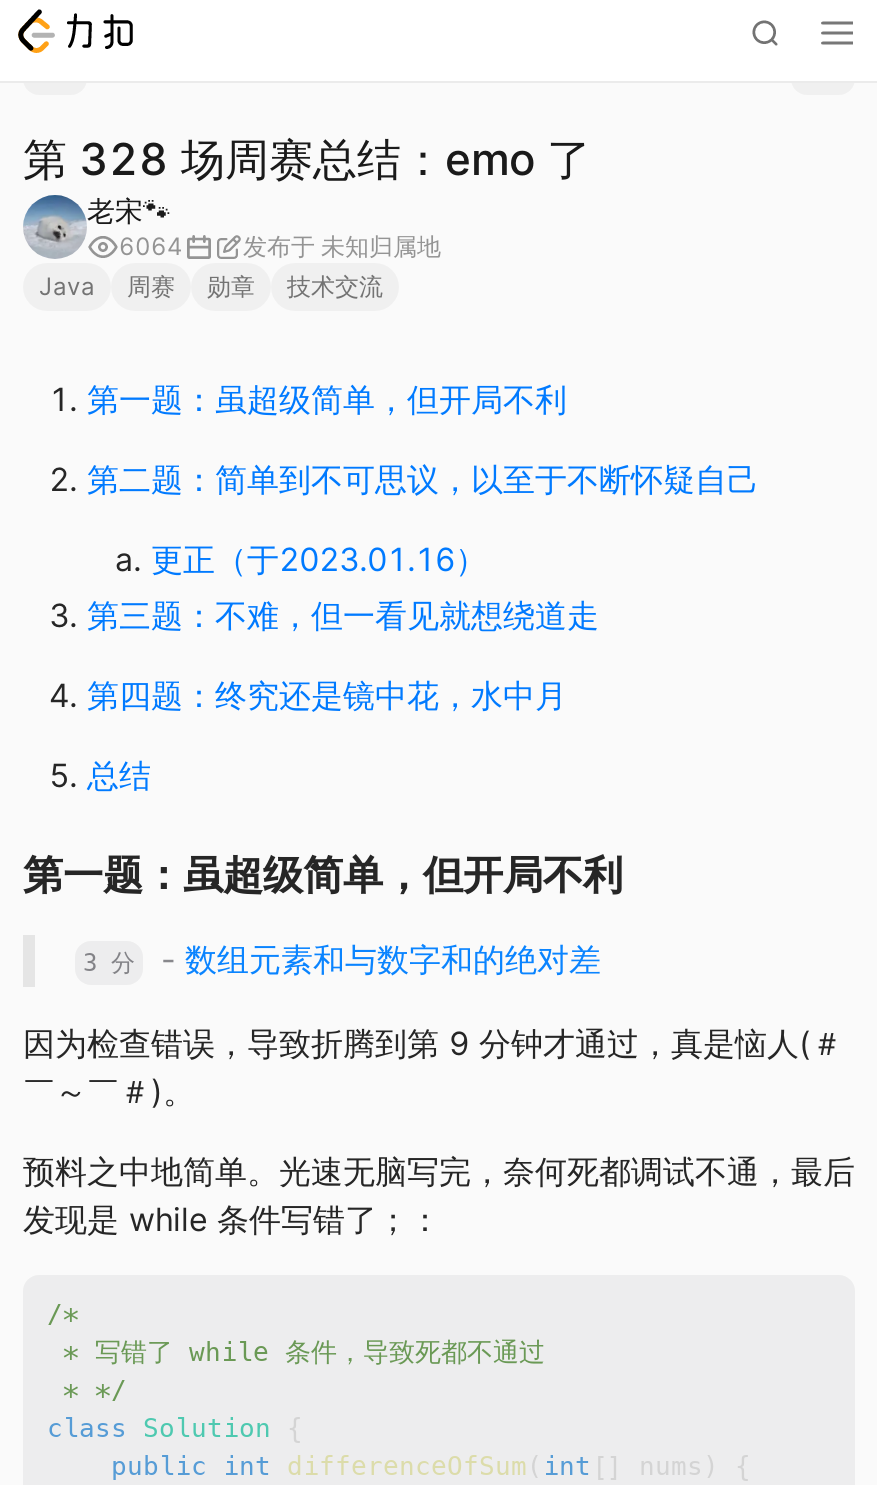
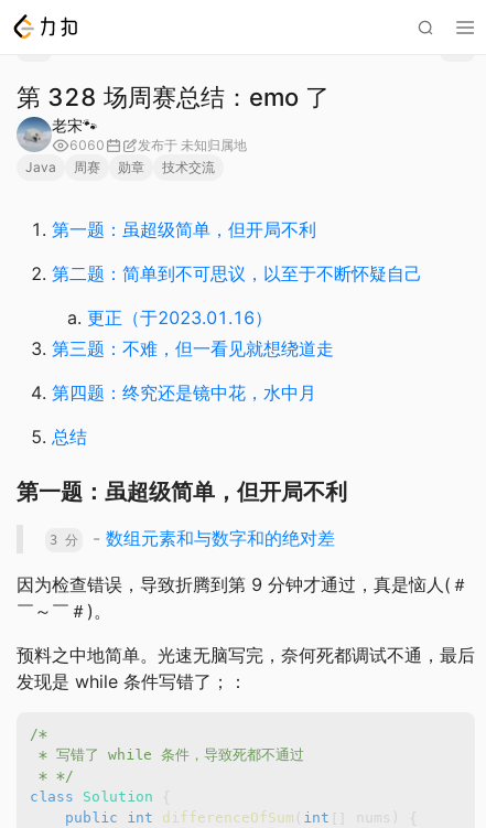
- 6064 发布于未知归属地
+ 6060 发布于未知归属地
